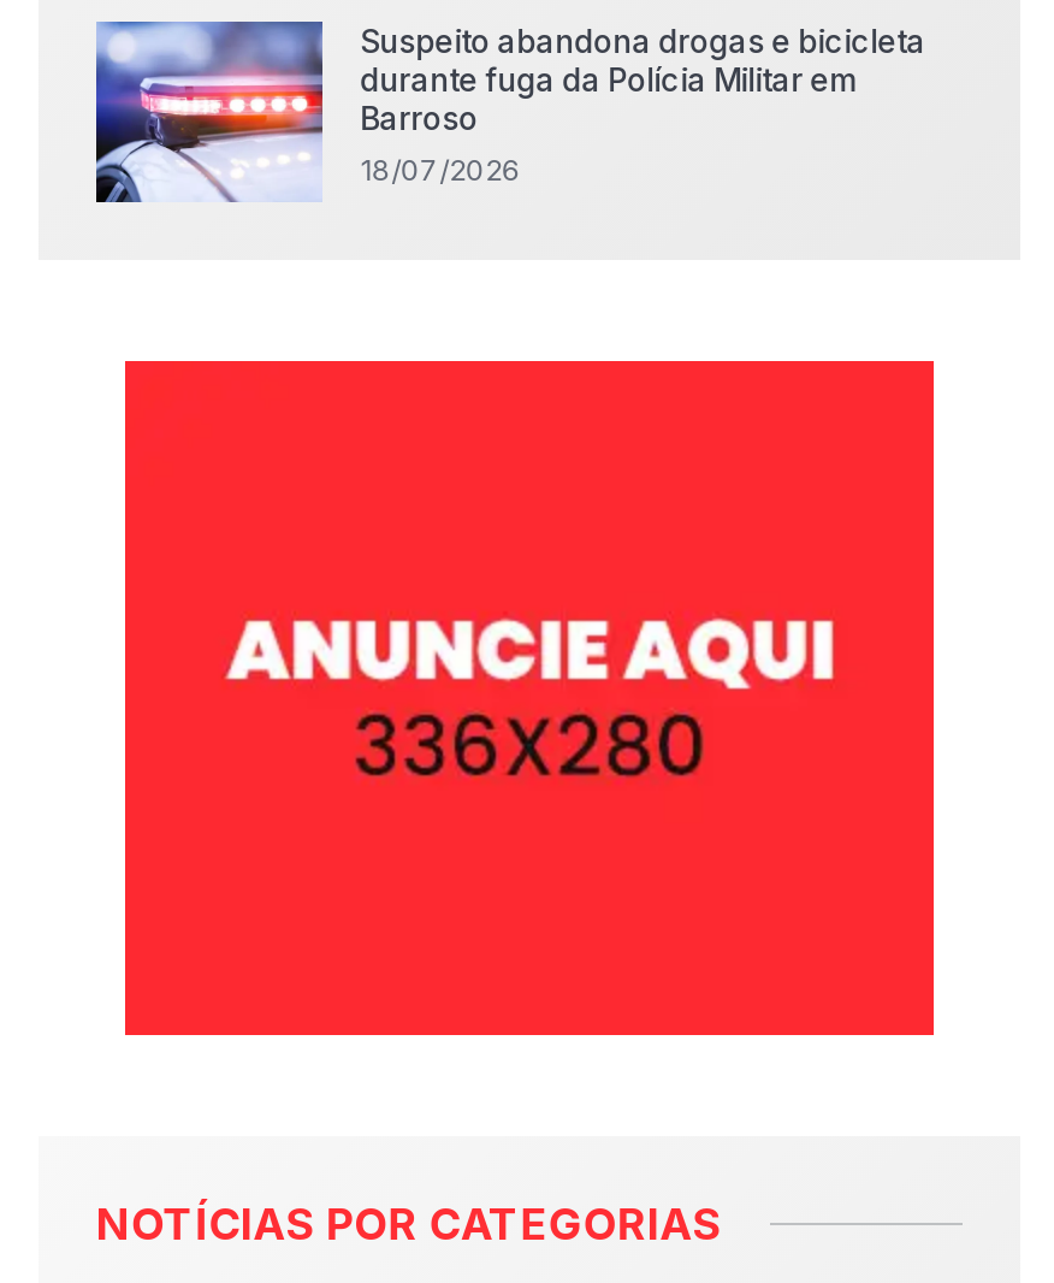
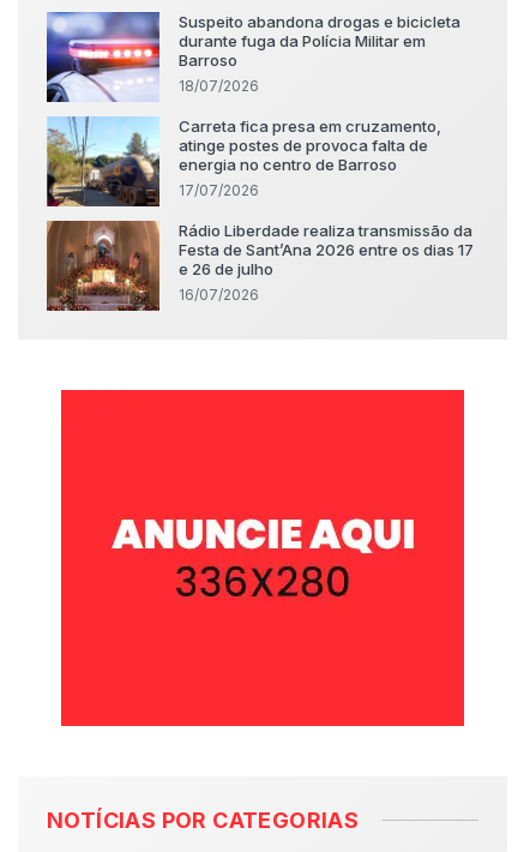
+ [image]
+ Carreta fica presa em cruzamento,
+ atinge postes de provoca falta de
+ energia no centro de Barroso
+ 17/07/2026
+ Rádio Liberdade realiza transmissão da
+ Festa de Sant’Ana 2026 entre os dias 17
+ e 26 de julho
+ 16/07/2026

+ [image]
